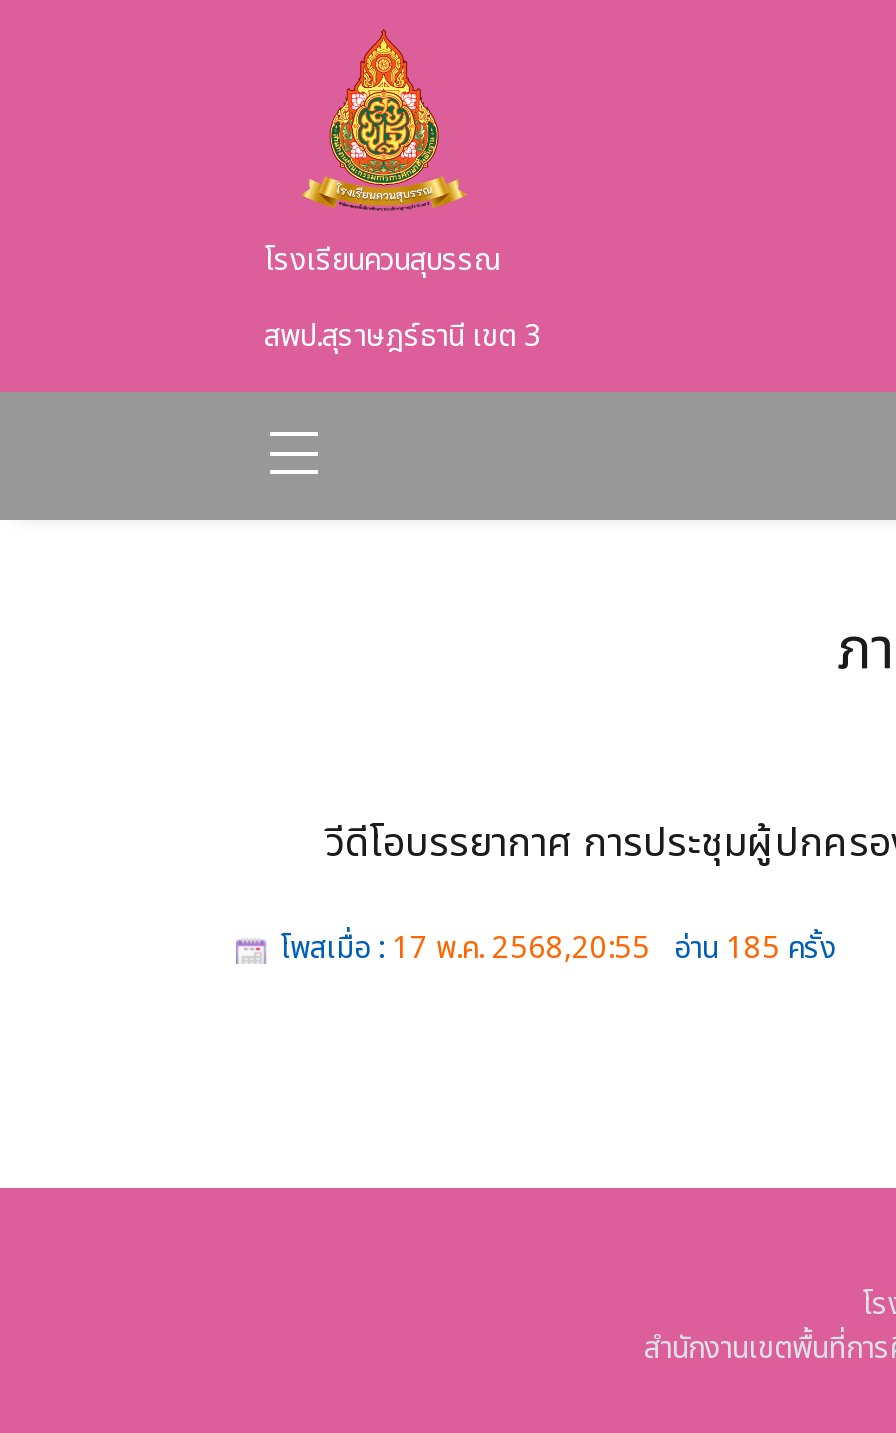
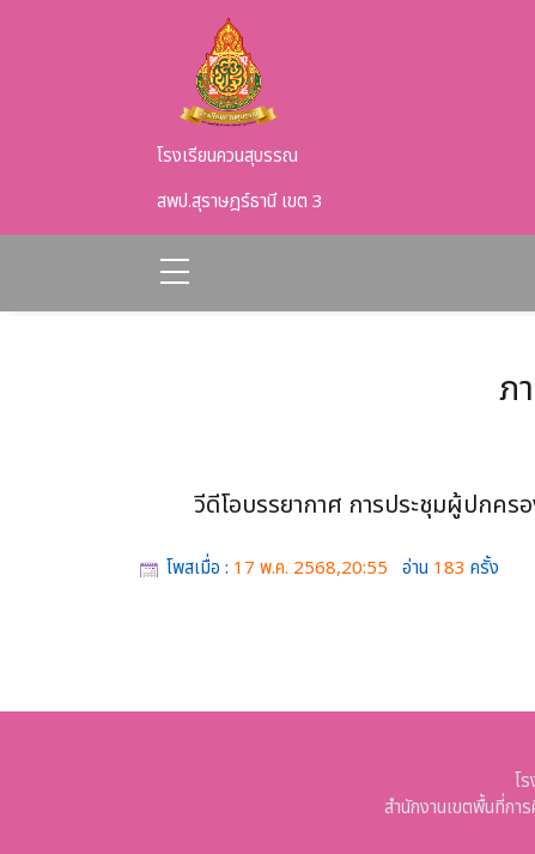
- โพสเมื่อ : 17 พ.ค. 2568,20:55อ่าน185ครั้ง
+ โพสเมื่อ : 17 พ.ค. 2568,20:55อ่าน183ครั้ง
